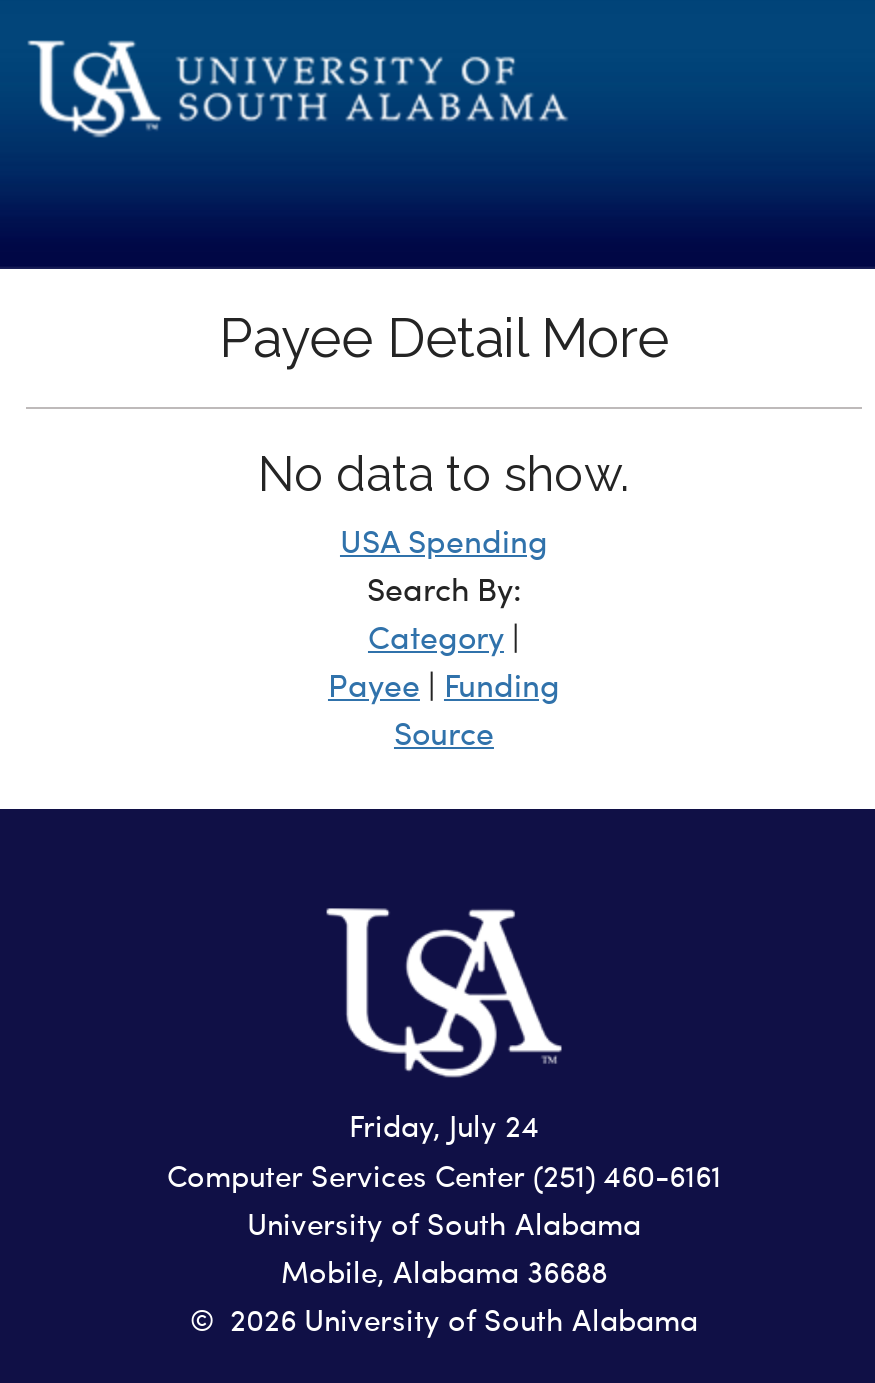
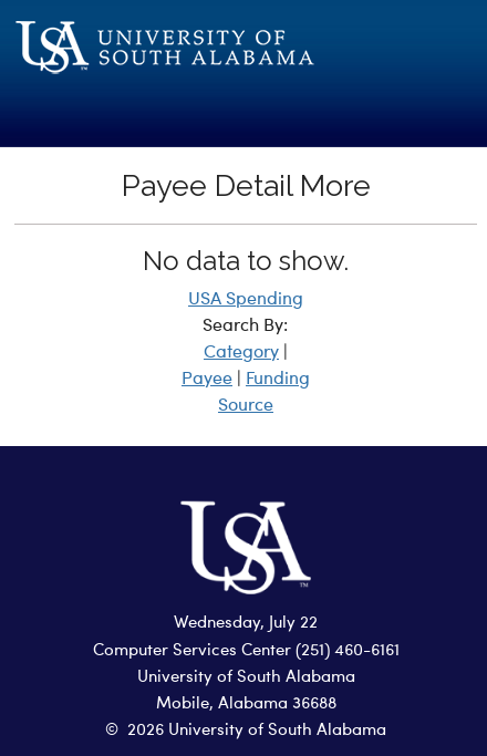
- Friday, July 24
+ Wednesday, July 22
